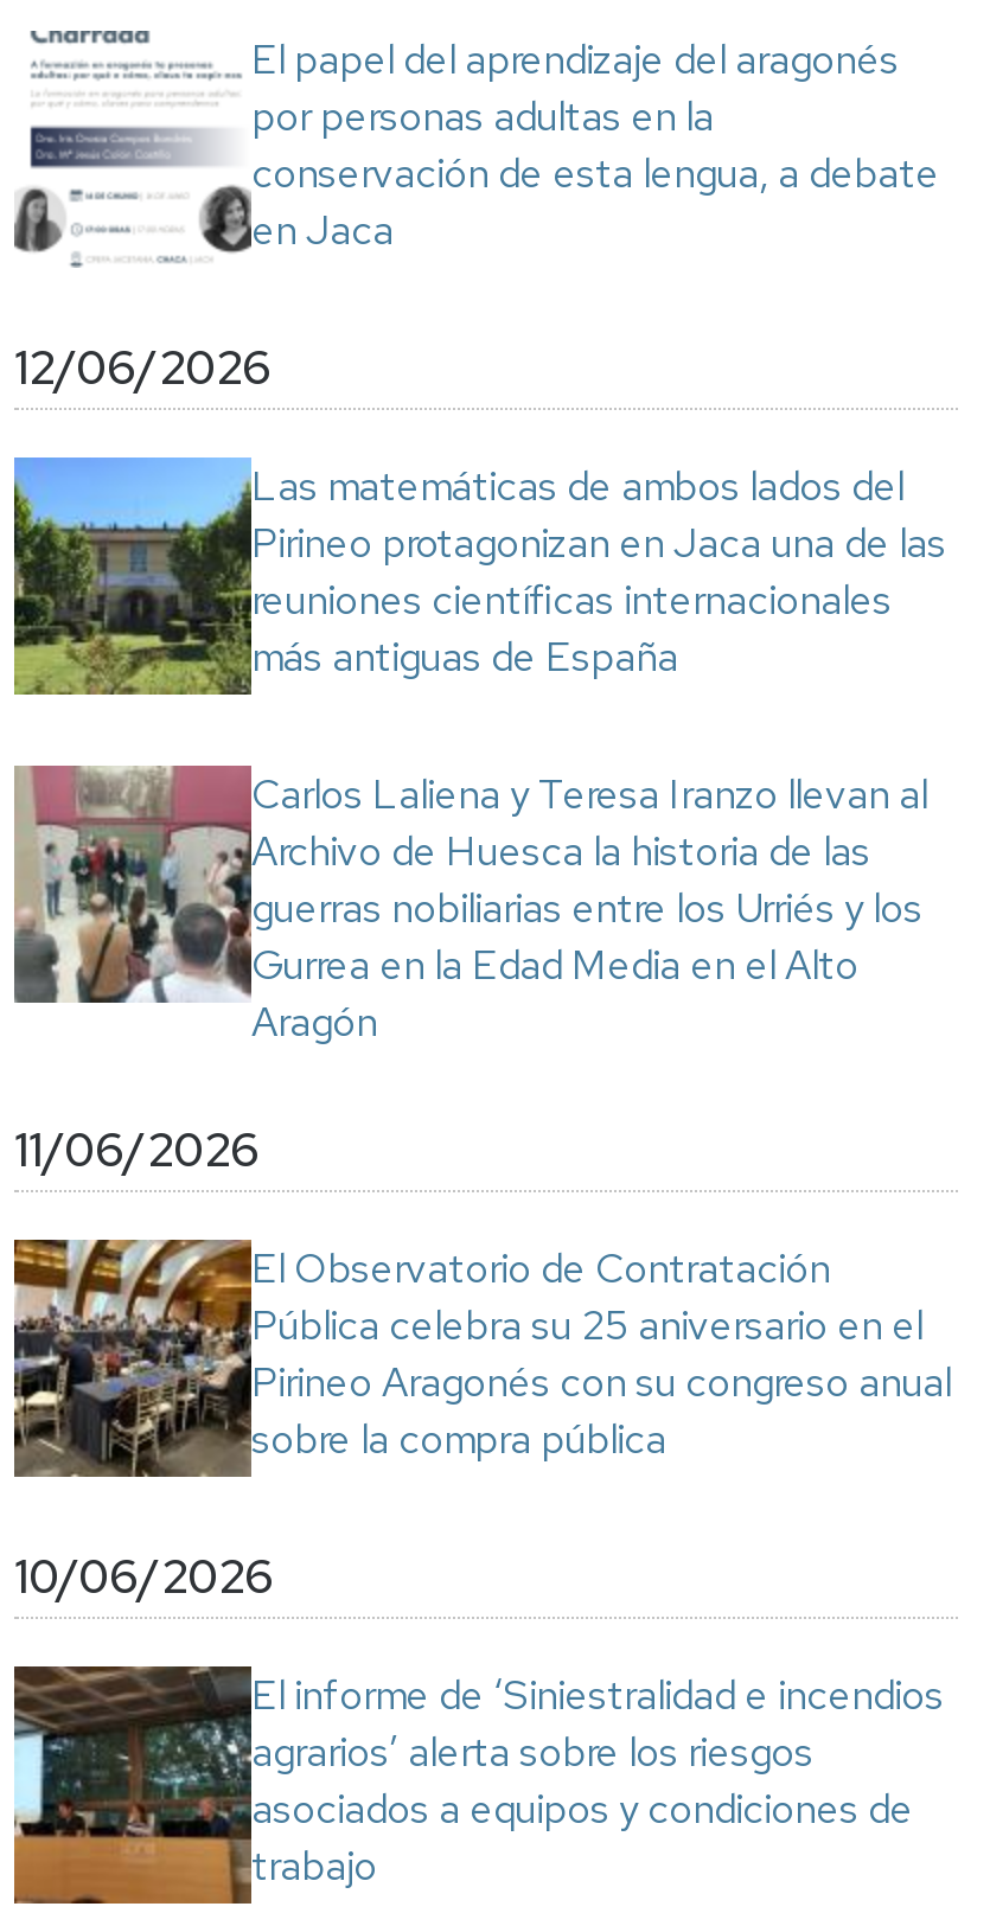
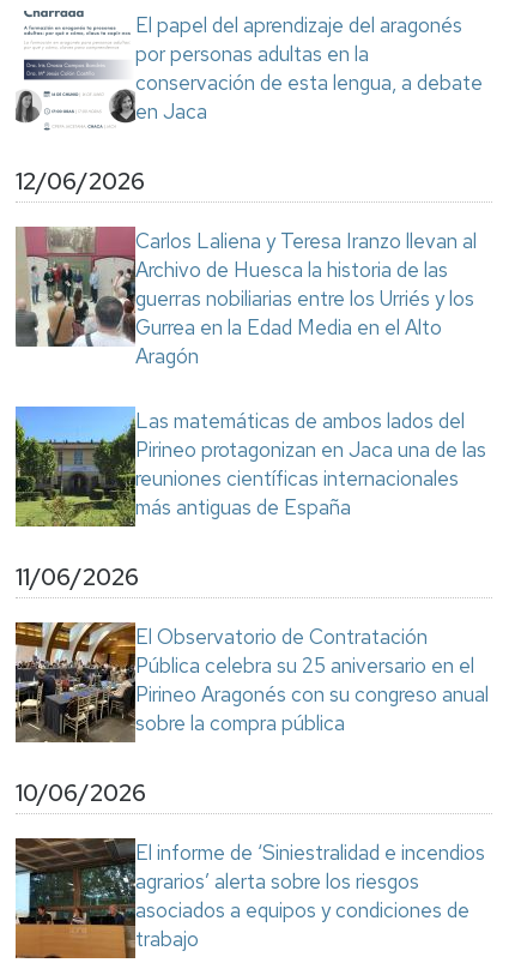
moved down: [image] | Las matemáticas de ambos lados del | Pirineo protagonizan en Jaca una de las | reuniones científicas internacionales | más antiguas de España

moved up: [image] | Carlos Laliena y Teresa Iranzo llevan al | Archivo de Huesca la historia de las | guerras nobiliarias entre los Urriés y los | Gurrea en la Edad Media en el Alto | Aragón
